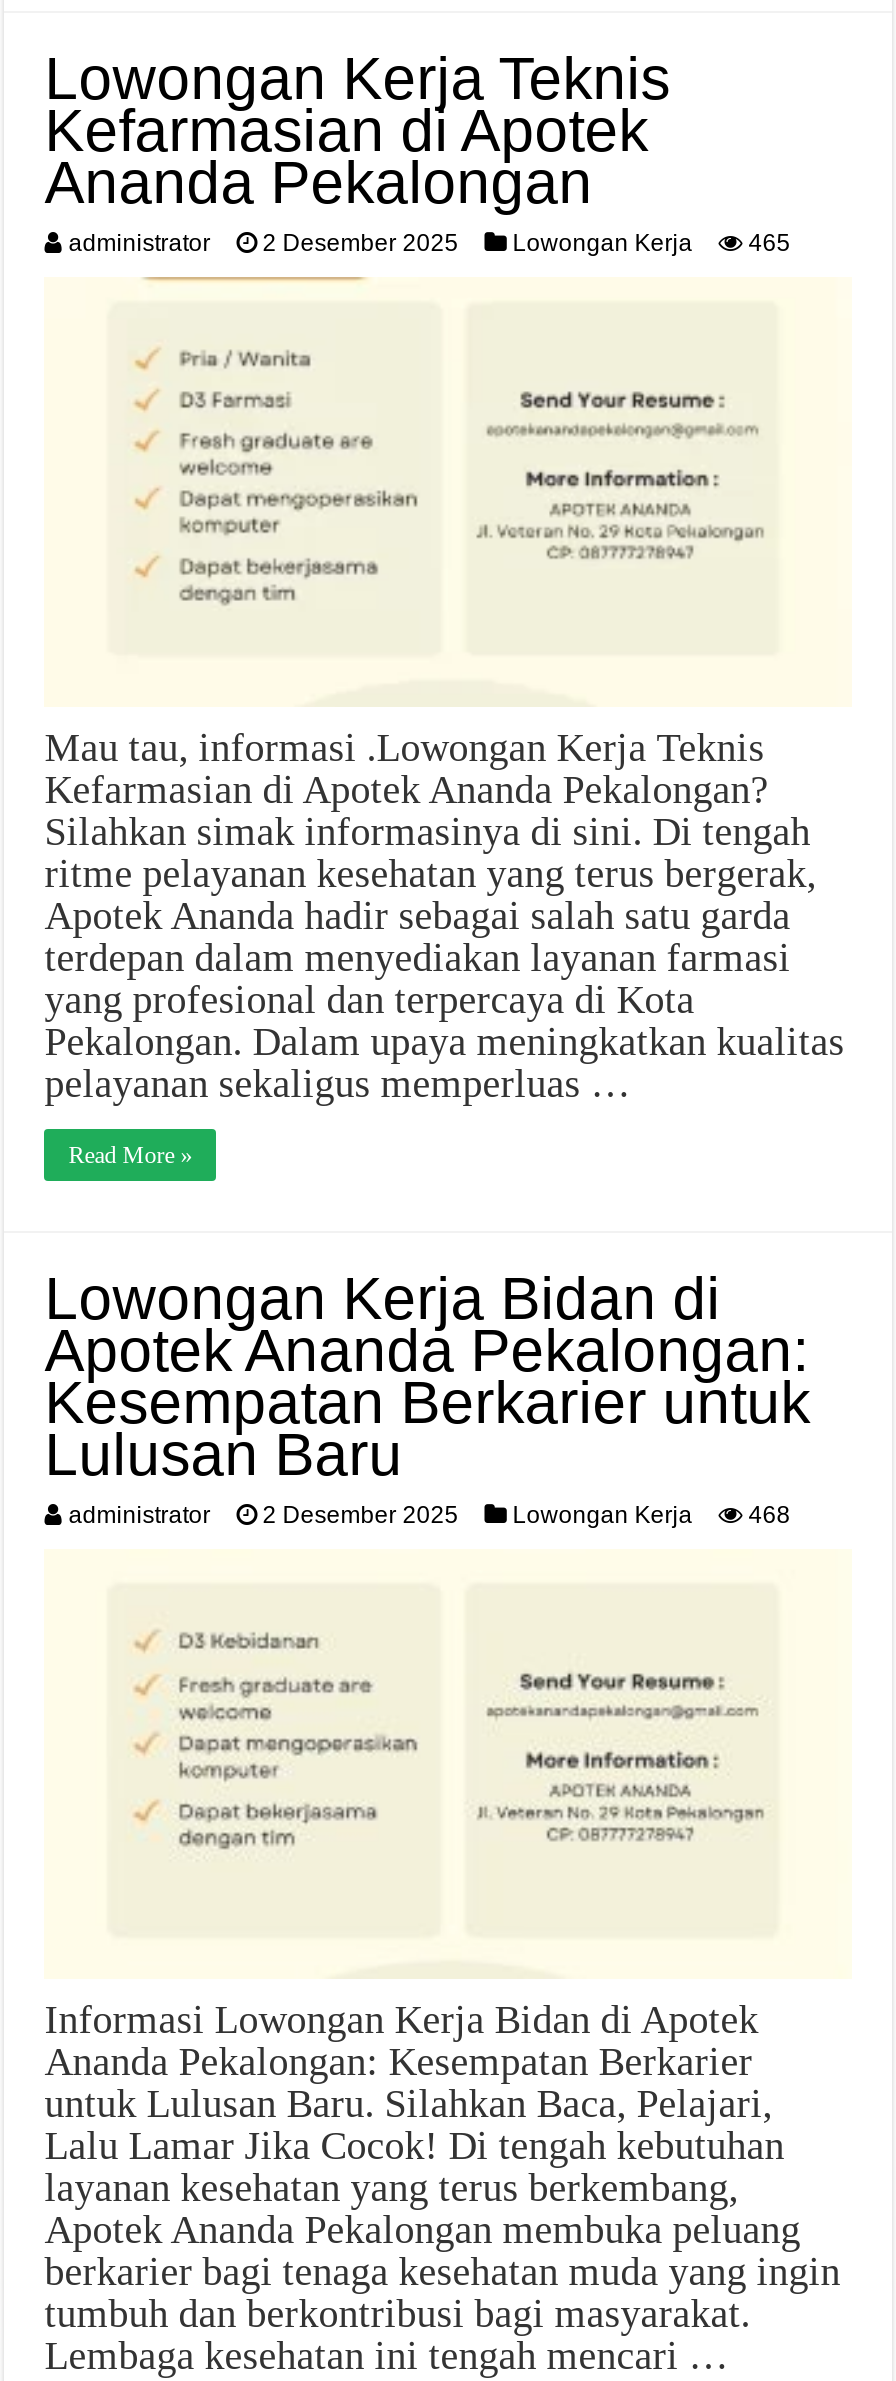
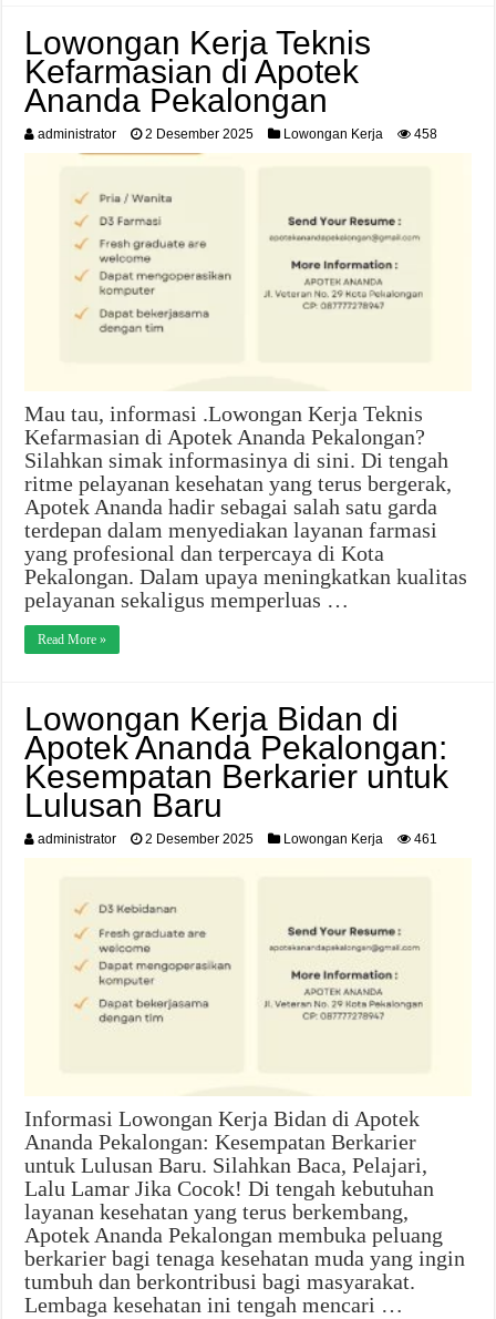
- administrator 2 Desember 2025 Lowongan Kerja 465
+ administrator 2 Desember 2025 Lowongan Kerja 458

- administrator 2 Desember 2025 Lowongan Kerja 468
+ administrator 2 Desember 2025 Lowongan Kerja 461
